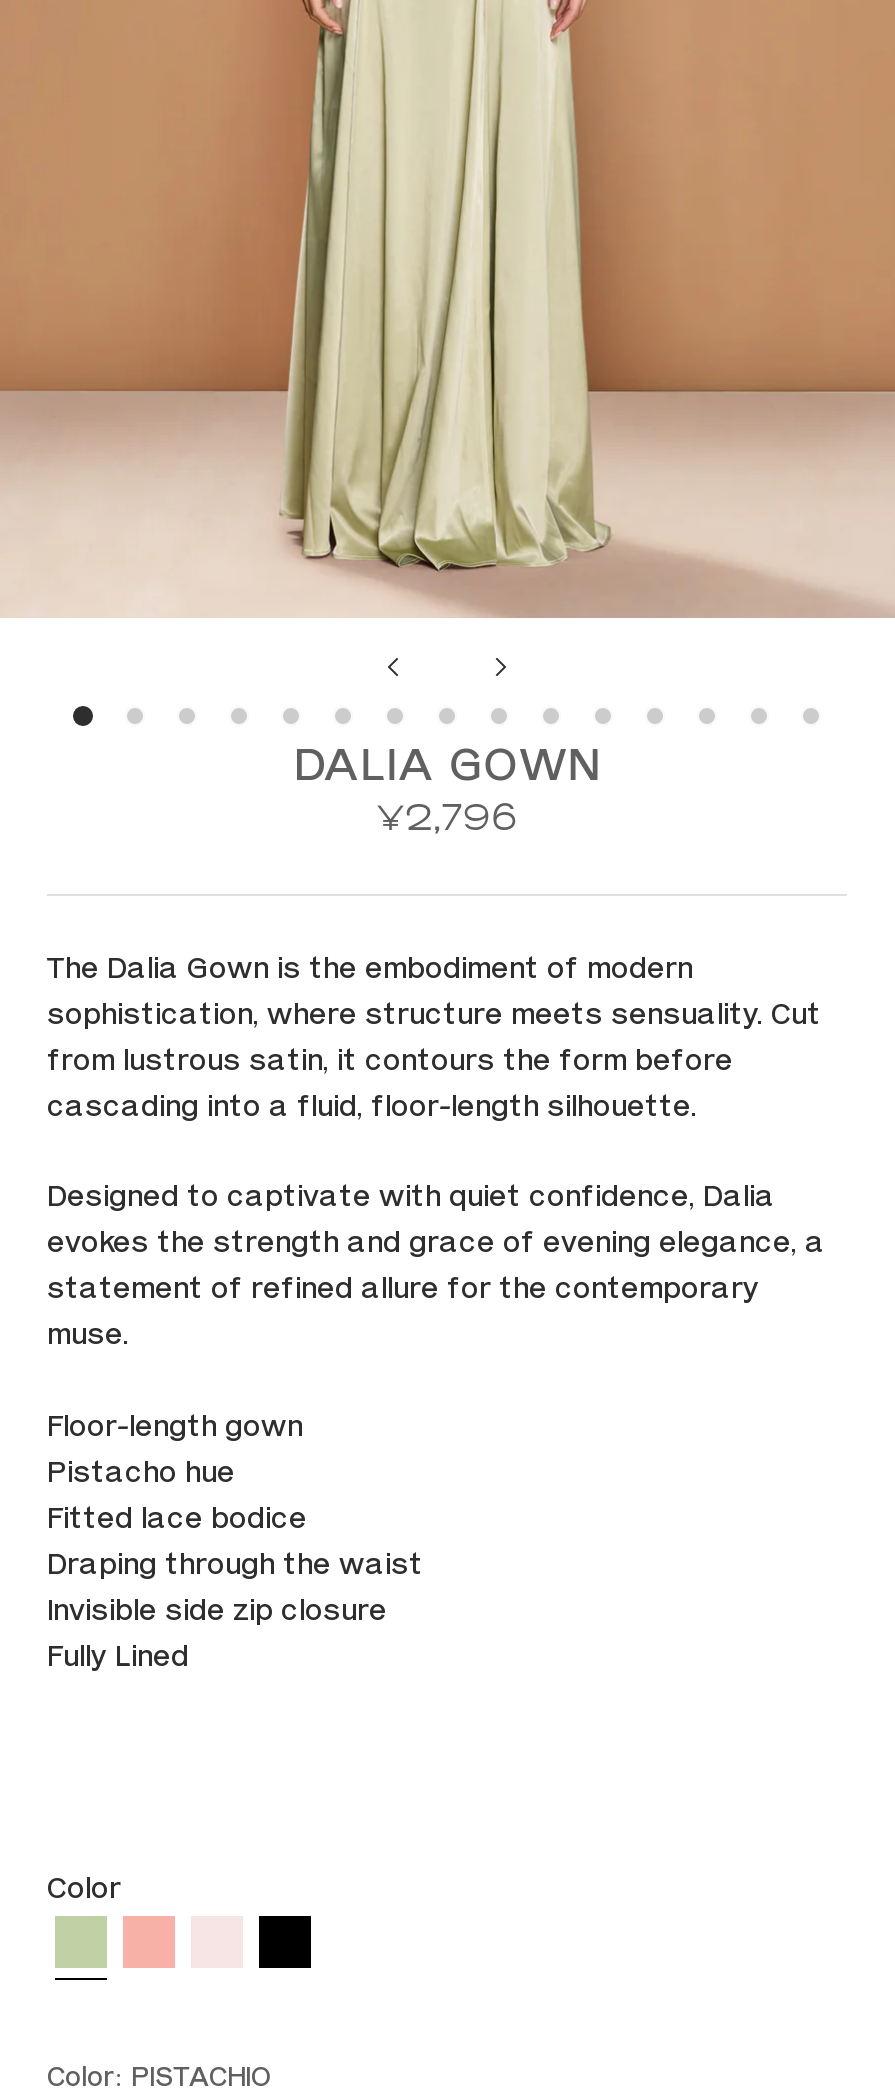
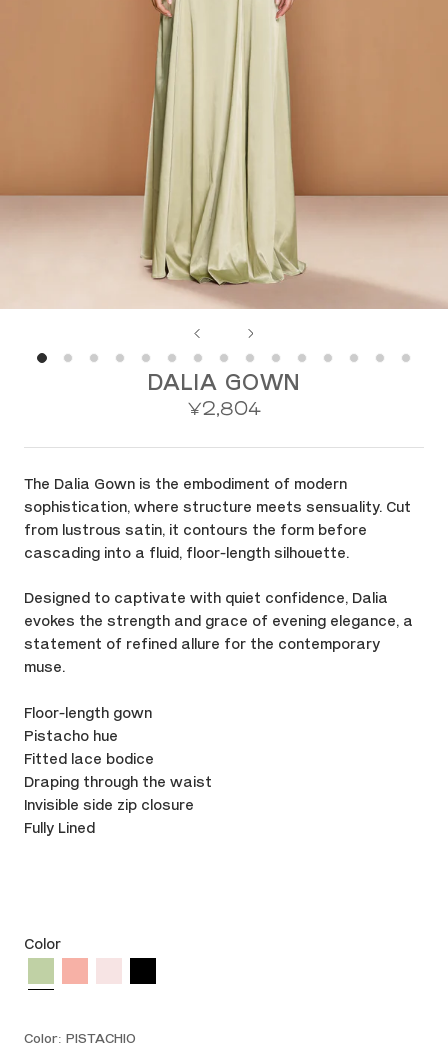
- ¥2,796
+ ¥2,804
